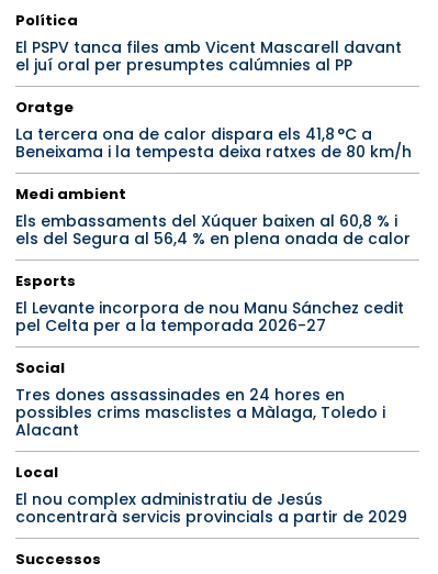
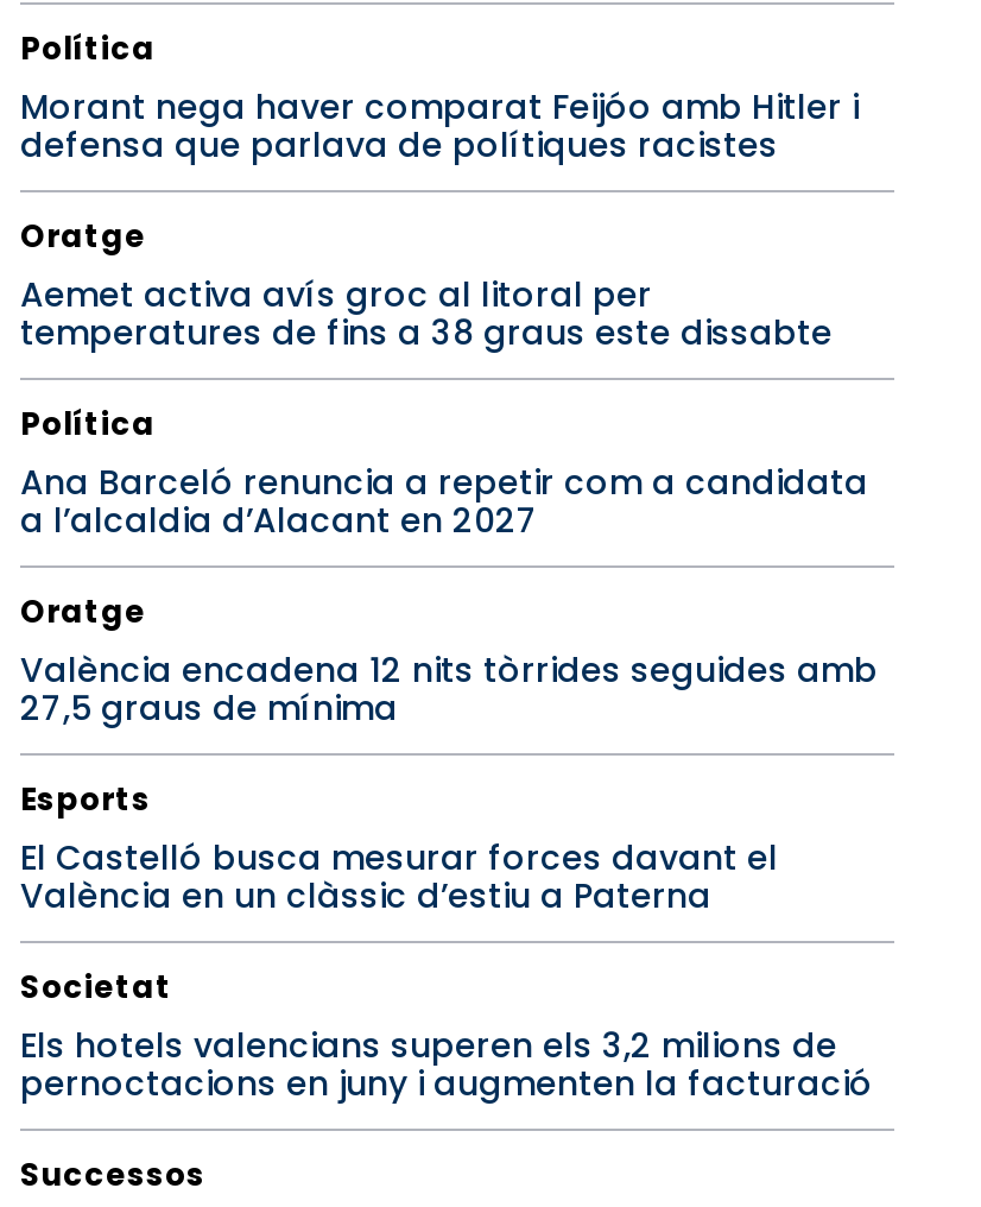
- El PSPV tanca files amb Vicent Mascarell davant
- el juí oral per presumptes calúmnies al PP
+ Morant nega haver comparat Feijóo amb Hitler i
+ defensa que parlava de polítiques racistes

- La tercera ona de calor dispara els 41,8 °C a
- Beneixama i la tempesta deixa ratxes de 80 km/h
- Medi ambient
- Els embassaments del Xúquer baixen al 60,8 % i
- els del Segura al 56,4 % en plena onada de calor
+ Aemet activa avís groc al litoral per
+ temperatures de fins a 38 graus este dissabte
+ Política
+ Ana Barceló renuncia a repetir com a candidata
+ a l’alcaldia d’Alacant en 2027
+ Oratge
+ València encadena 12 nits tòrrides seguides amb
+ 27,5 graus de mínima

moved down: Esports

- El Levante incorpora de nou Manu Sánchez cedit
- pel Celta per a la temporada 2026-27
- Social
- Tres dones assassinades en 24 hores en
- possibles crims masclistes a Màlaga, Toledo i
- Alacant
- Local
- El nou complex administratiu de Jesús
- concentrarà servicis provincials a partir de 2029
+ El Castelló busca mesurar forces davant el
+ València en un clàssic d’estiu a Paterna
+ Societat
+ Els hotels valencians superen els 3,2 milions de
+ pernoctacions en juny i augmenten la facturació
